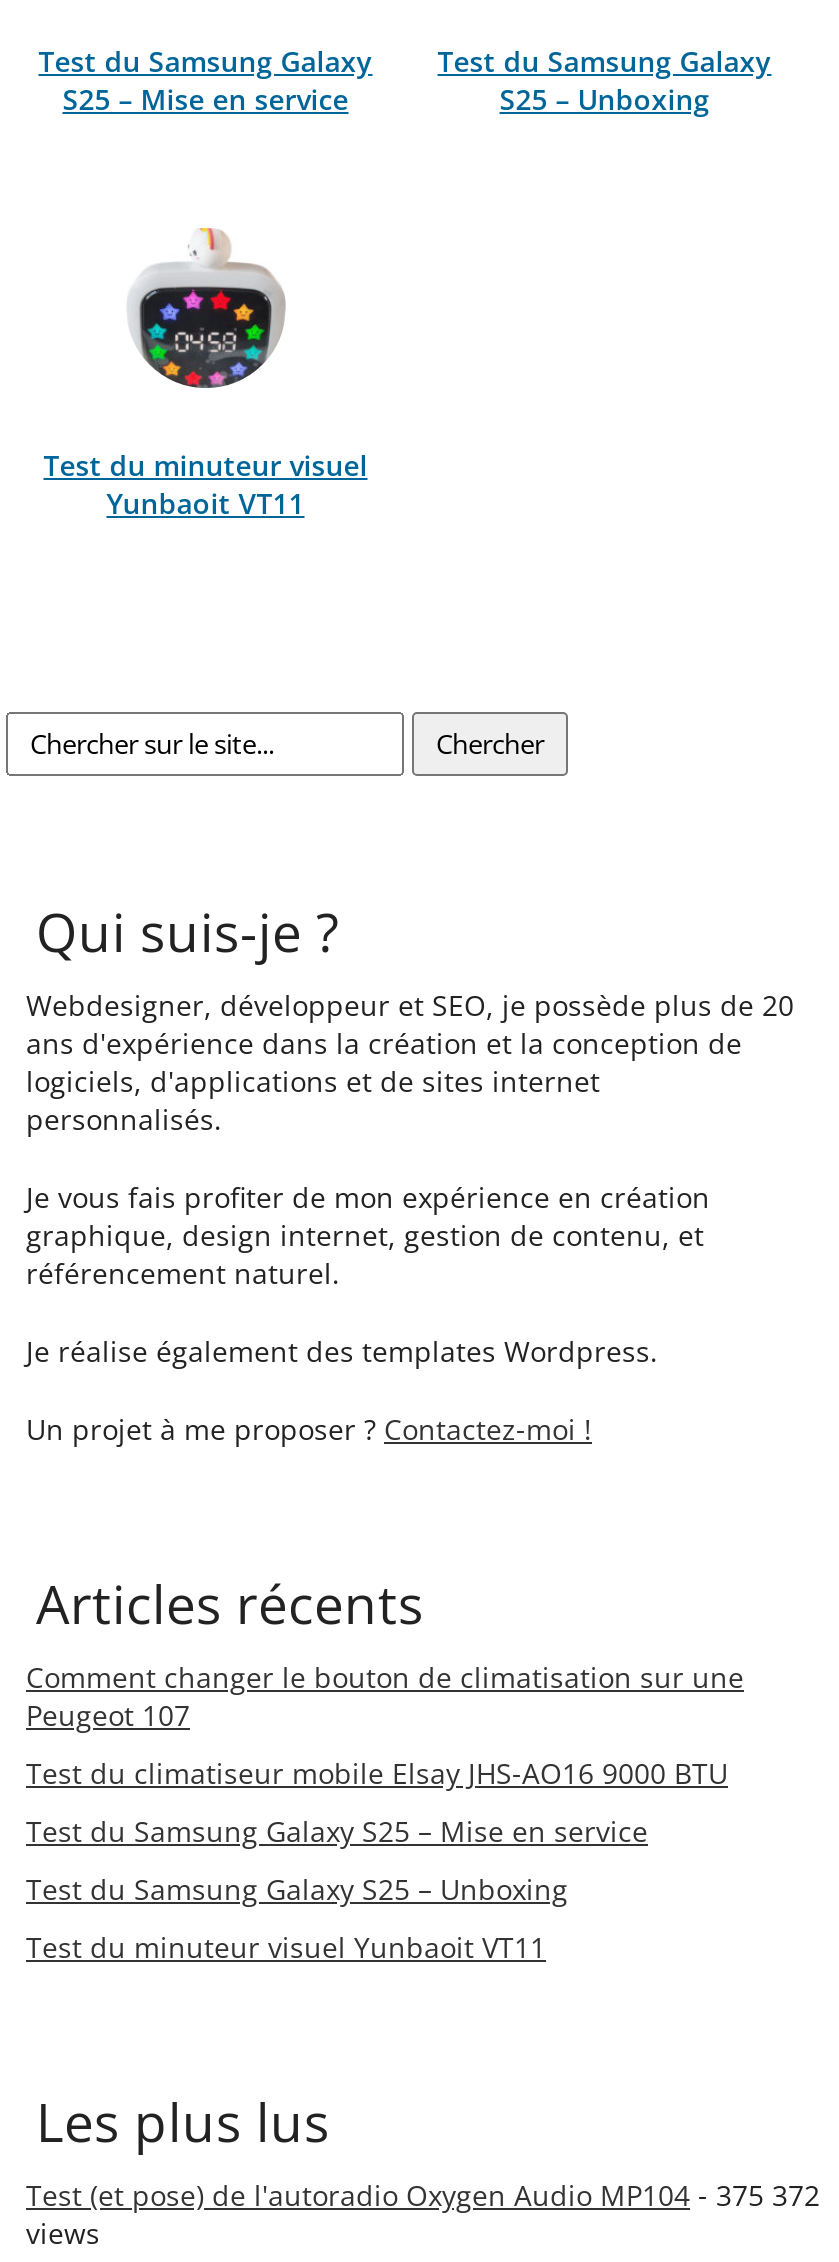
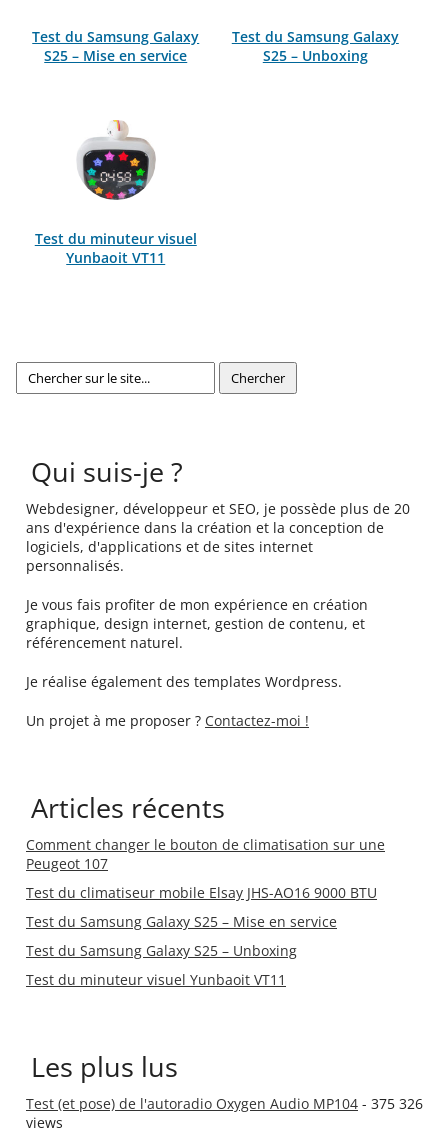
- Test (et pose) de l'autoradio Oxygen Audio MP104 - 375 372
+ Test (et pose) de l'autoradio Oxygen Audio MP104 - 375 326
